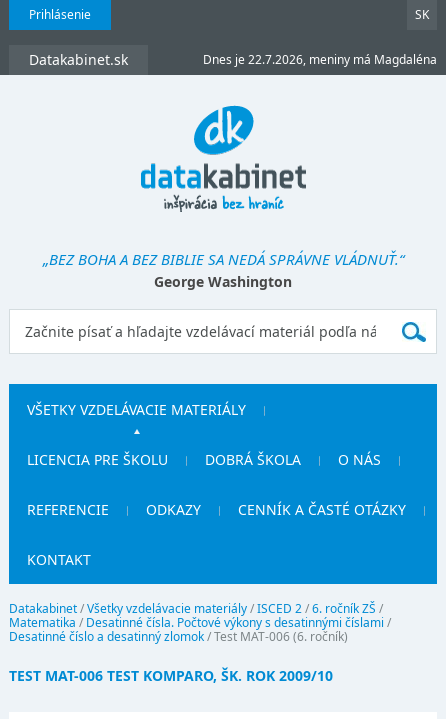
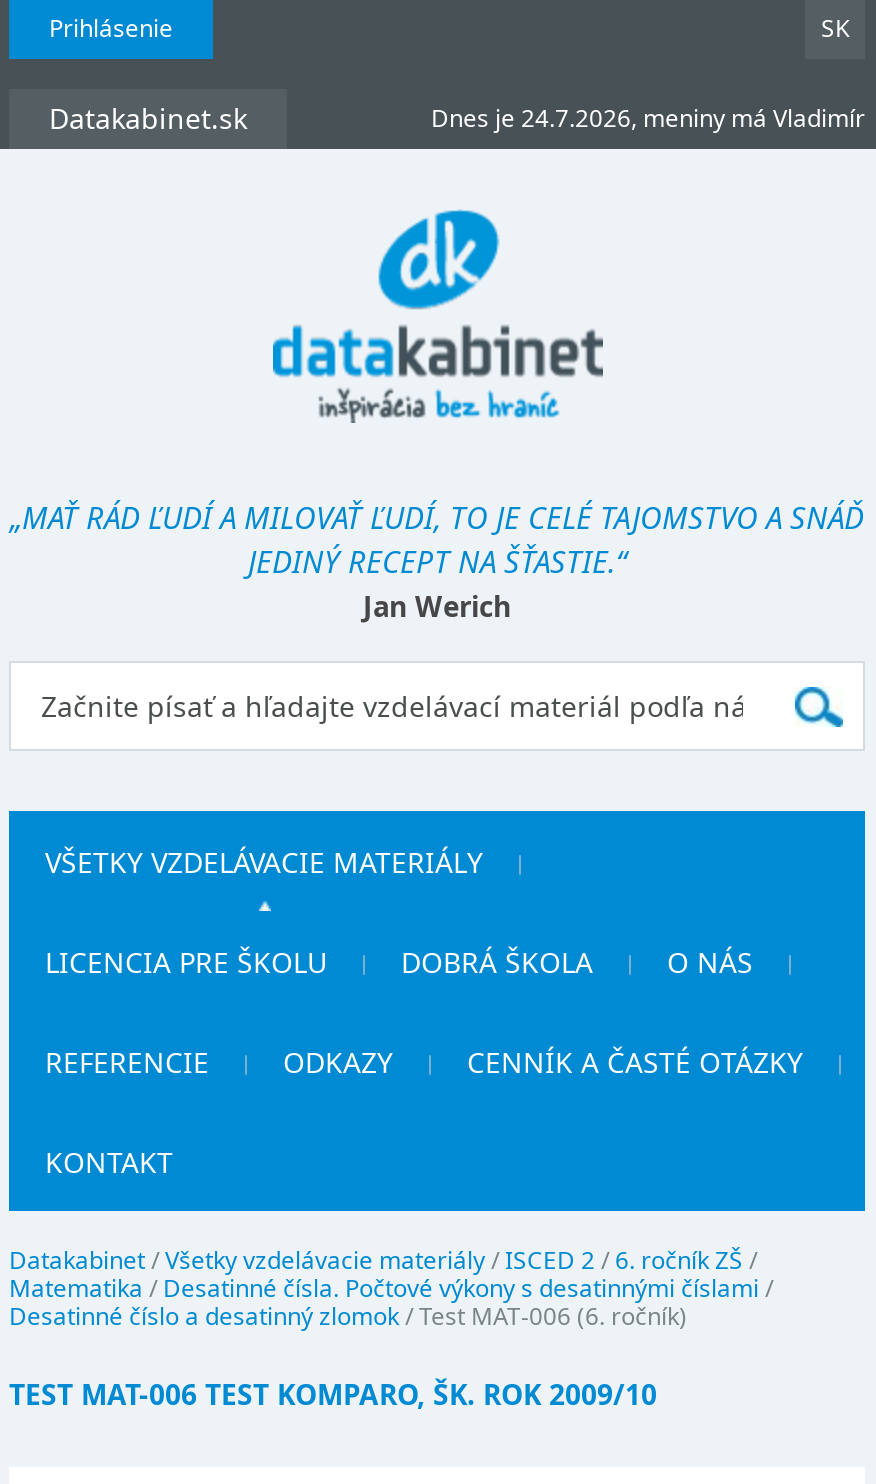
- Dnes je 22.7.2026, meniny má Magdaléna
+ Dnes je 24.7.2026, meniny má Vladimír

- „BEZ BOHA A BEZ BIBLIE SA NEDÁ SPRÁVNE VLÁDNUŤ.“
- George Washington
+ „MAŤ RÁD ĽUDÍ A MILOVAŤ ĽUDÍ, TO JE CELÉ TAJOMSTVO A SNÁĎ
+ JEDINÝ RECEPT NA ŠŤASTIE.“
+ Jan Werich
